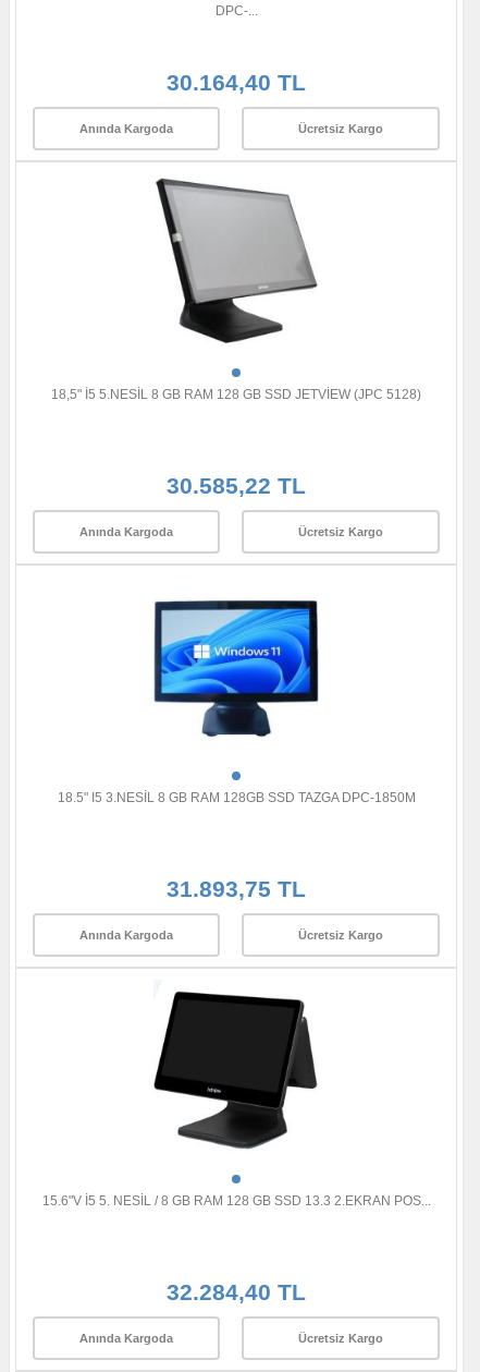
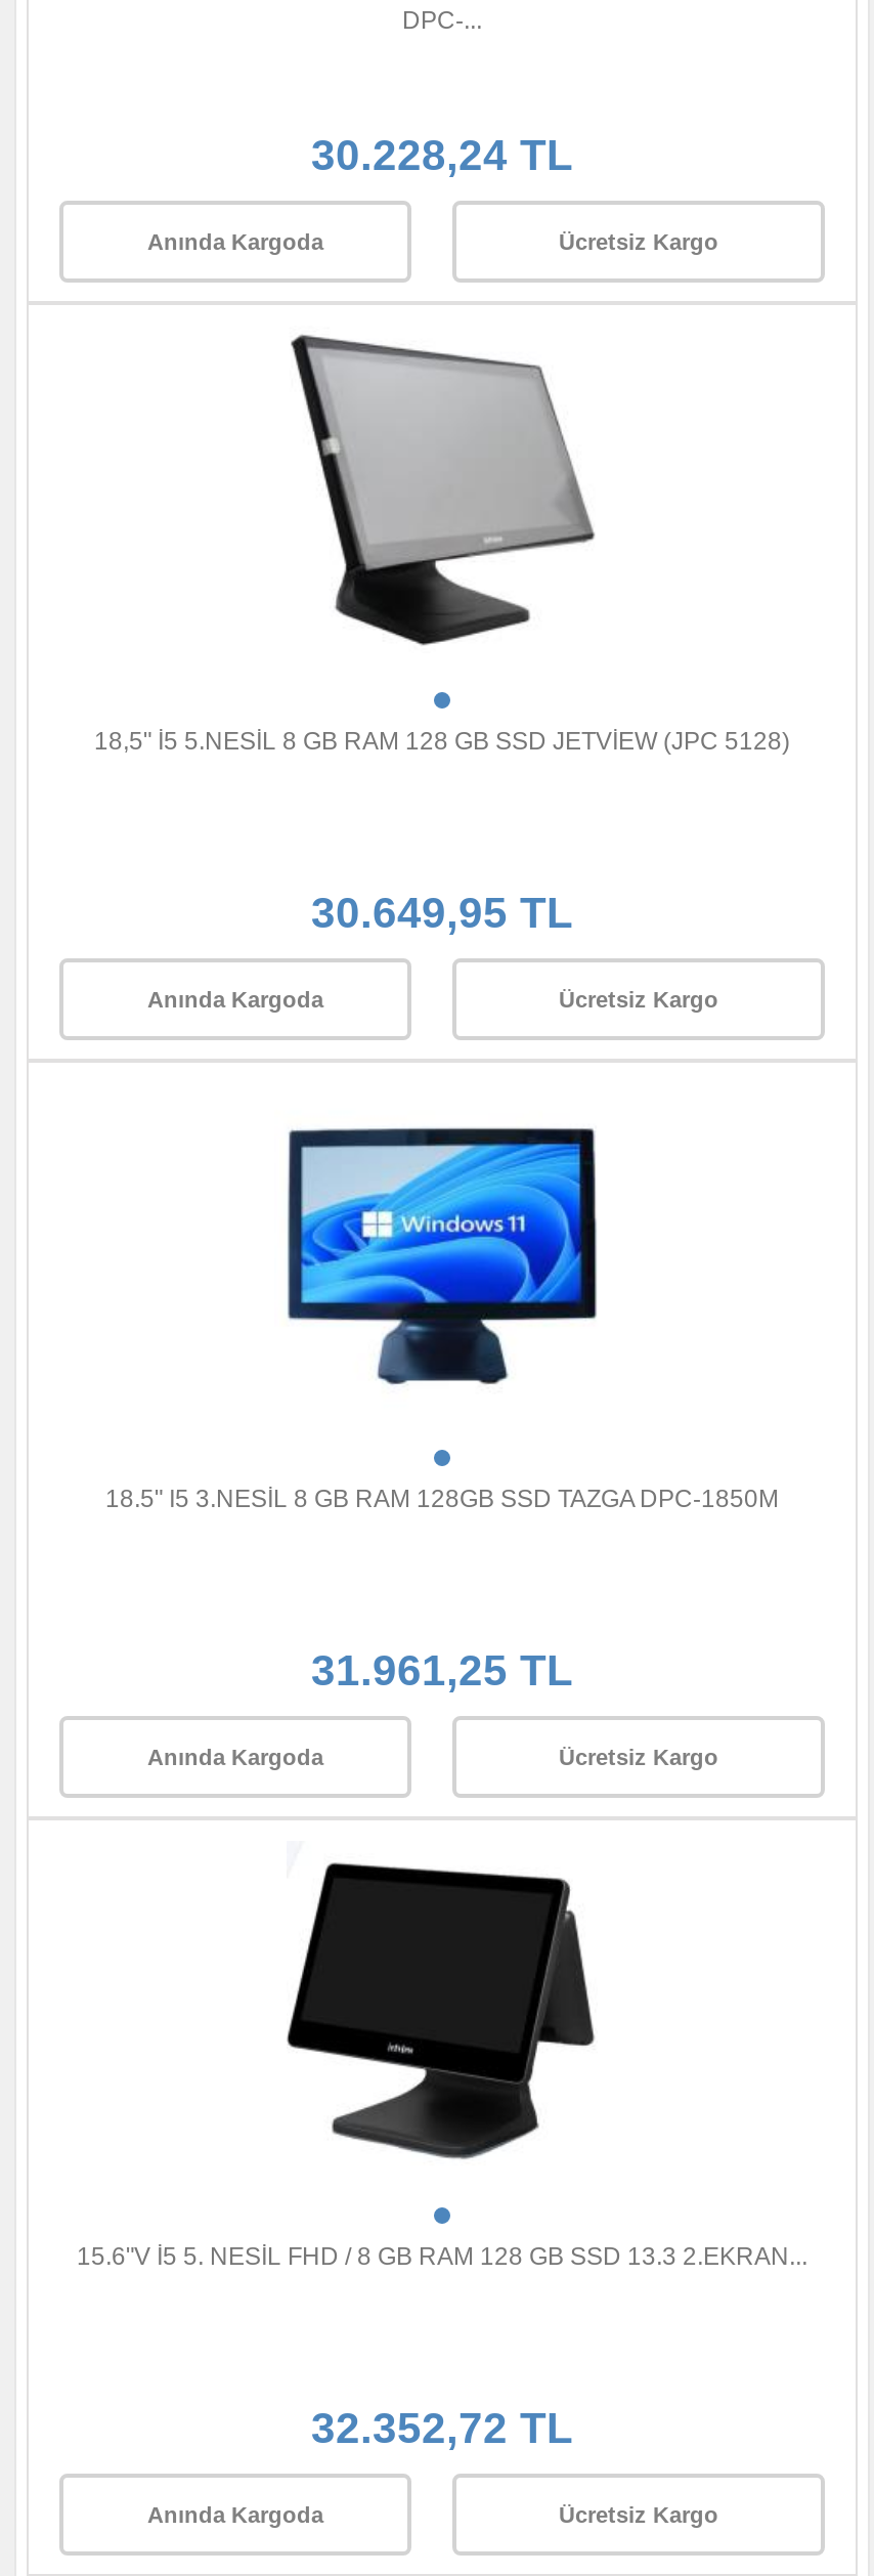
- 30.164,40 TL
+ 30.228,24 TL

- 30.585,22 TL
+ 30.649,95 TL

- 31.893,75 TL
+ 31.961,25 TL

- 15.6"V İ5 5. NESİL / 8 GB RAM 128 GB SSD 13.3 2.EKRAN POS...
+ 15.6"V İ5 5. NESİL FHD / 8 GB RAM 128 GB SSD 13.3 2.EKRAN...

- 32.284,40 TL
+ 32.352,72 TL
